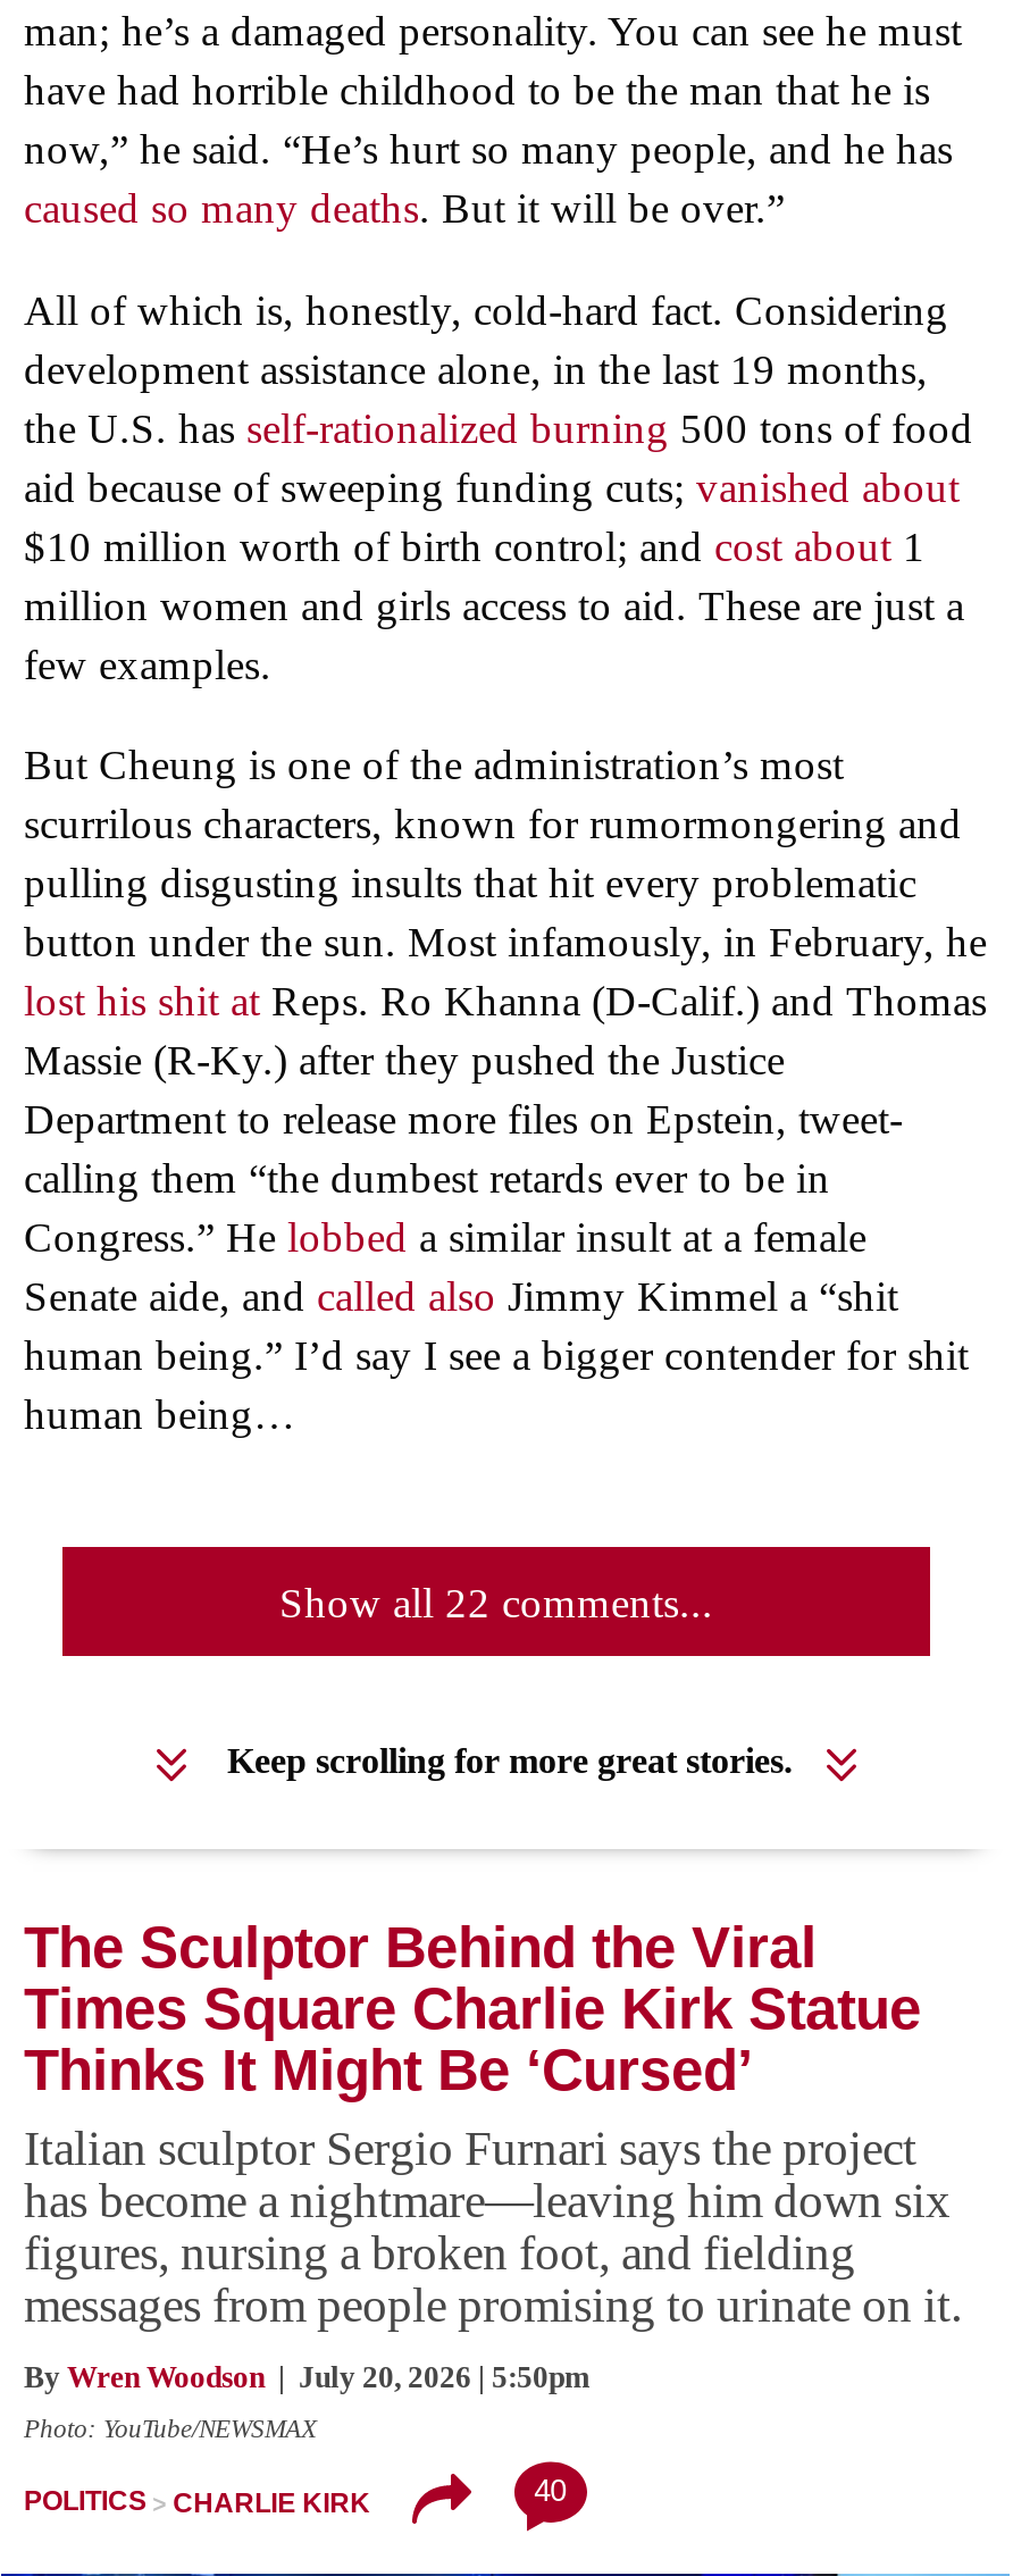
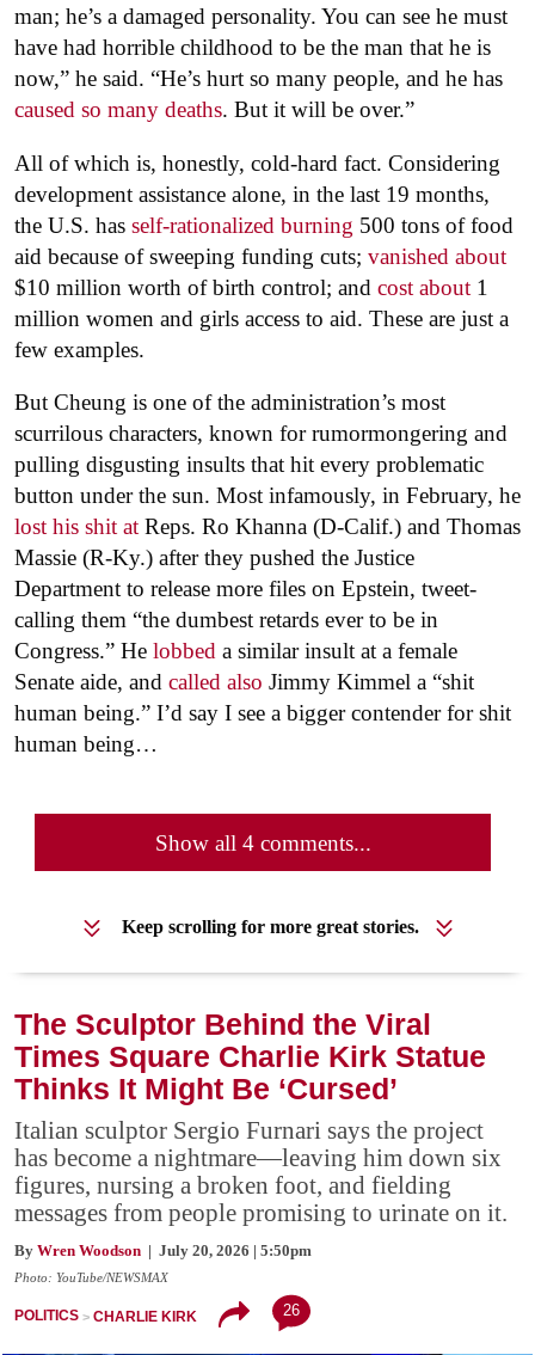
- Show all 22 comments...
+ Show all 4 comments...

- 40
+ 26
